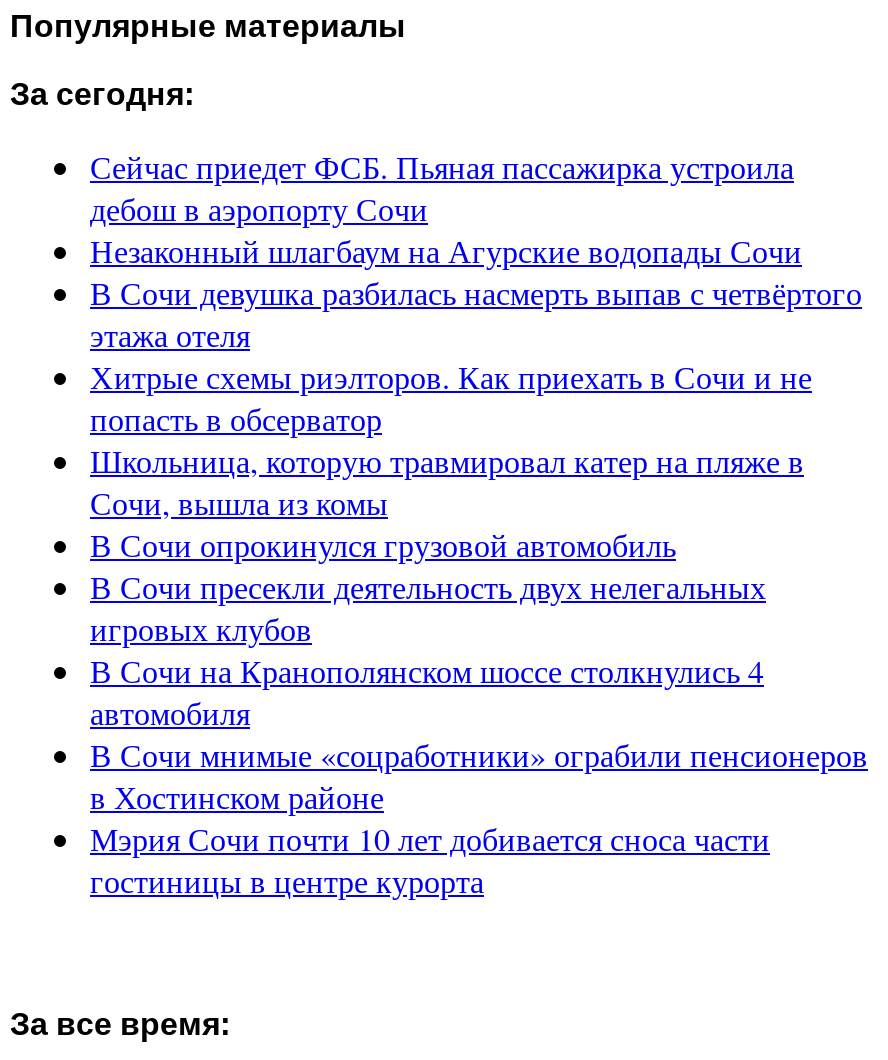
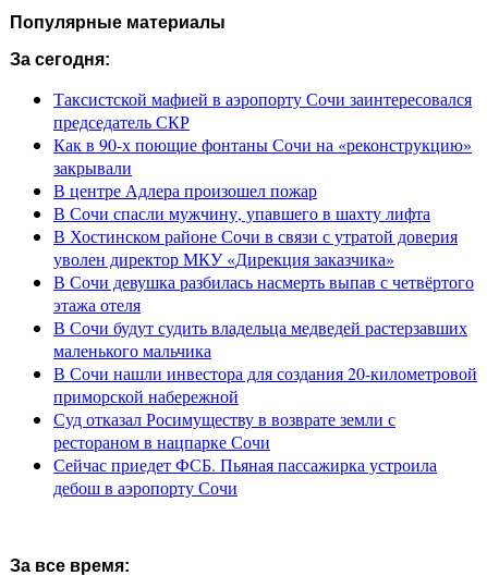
moved down: Сейчас приедет ФСБ. Пьяная пассажирка устроила | дебош в аэропорту Сочи

- Незаконный шлагбаум на Агурские водопады Сочи
+ Таксистской мафией в аэропорту Сочи заинтересовался
+ председатель СКР
+ Как в 90-х поющие фонтаны Сочи на «реконструкцию»
+ закрывали
+ В центре Адлера произошел пожар
+ В Сочи спасли мужчину, упавшего в шахту лифта
+ В Хостинском районе Сочи в связи с утратой доверия
+ уволен директор МКУ «Дирекция заказчика»

moved down: В Сочи девушка разбилась насмерть выпав с четвёртого | этажа отеля

- Хитрые схемы риэлторов. Как приехать в Сочи и не
- попасть в обсерватор
- Школьница, которую травмировал катер на пляже в
- Сочи, вышла из комы
- В Сочи опрокинулся грузовой автомобиль
- В Сочи пресекли деятельность двух нелегальных
- игровых клубов
- В Сочи на Кранополянском шоссе столкнулись 4
- автомобиля
- В Сочи мнимые «соцработники» ограбили пенсионеров
- в Хостинском районе
- Мэрия Сочи почти 10 лет добивается сноса части
- гостиницы в центре курорта
+ В Сочи будут судить владельца медведей растерзавших
+ маленького мальчика
+ В Сочи нашли инвестора для создания 20-километровой
+ приморской набережной
+ Суд отказал Росимуществу в возврате земли с
+ рестораном в нацпарке Сочи
